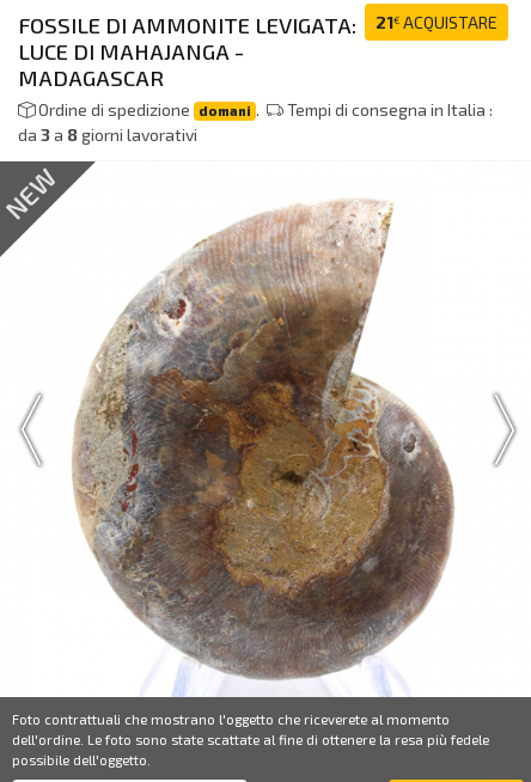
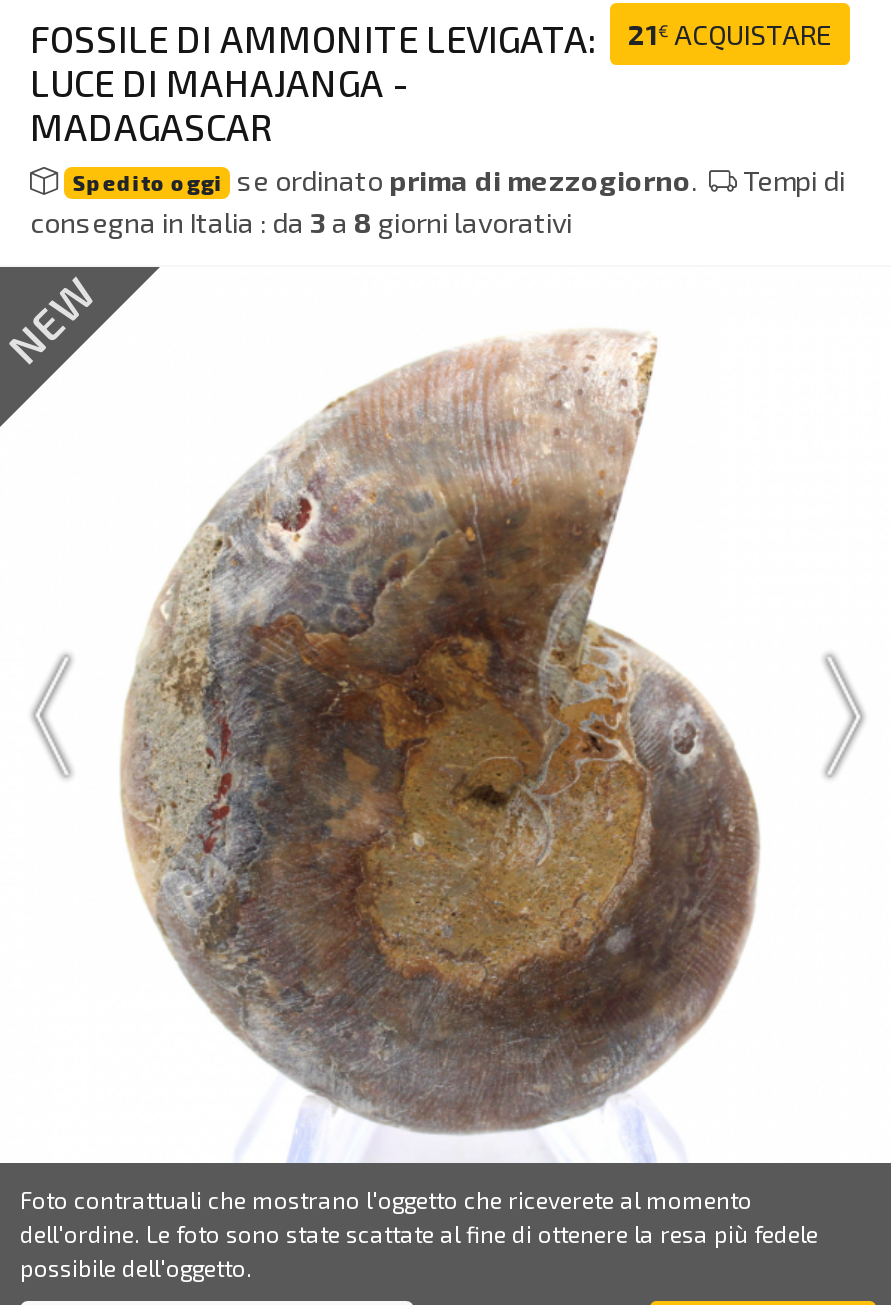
- Ordine di spedizione domani .
- Tempi di consegna in Italia :
- da 3 a 8 giorni lavorativi
+ Spedito oggi se ordinato prima di mezzogiorno.
+ Tempi di
+ consegna in Italia : da 3 a 8 giorni lavorativi
